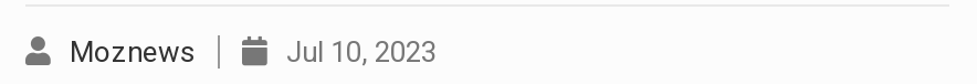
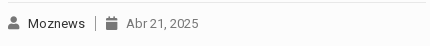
- Jul 10, 2023
+ Abr 21, 2025
